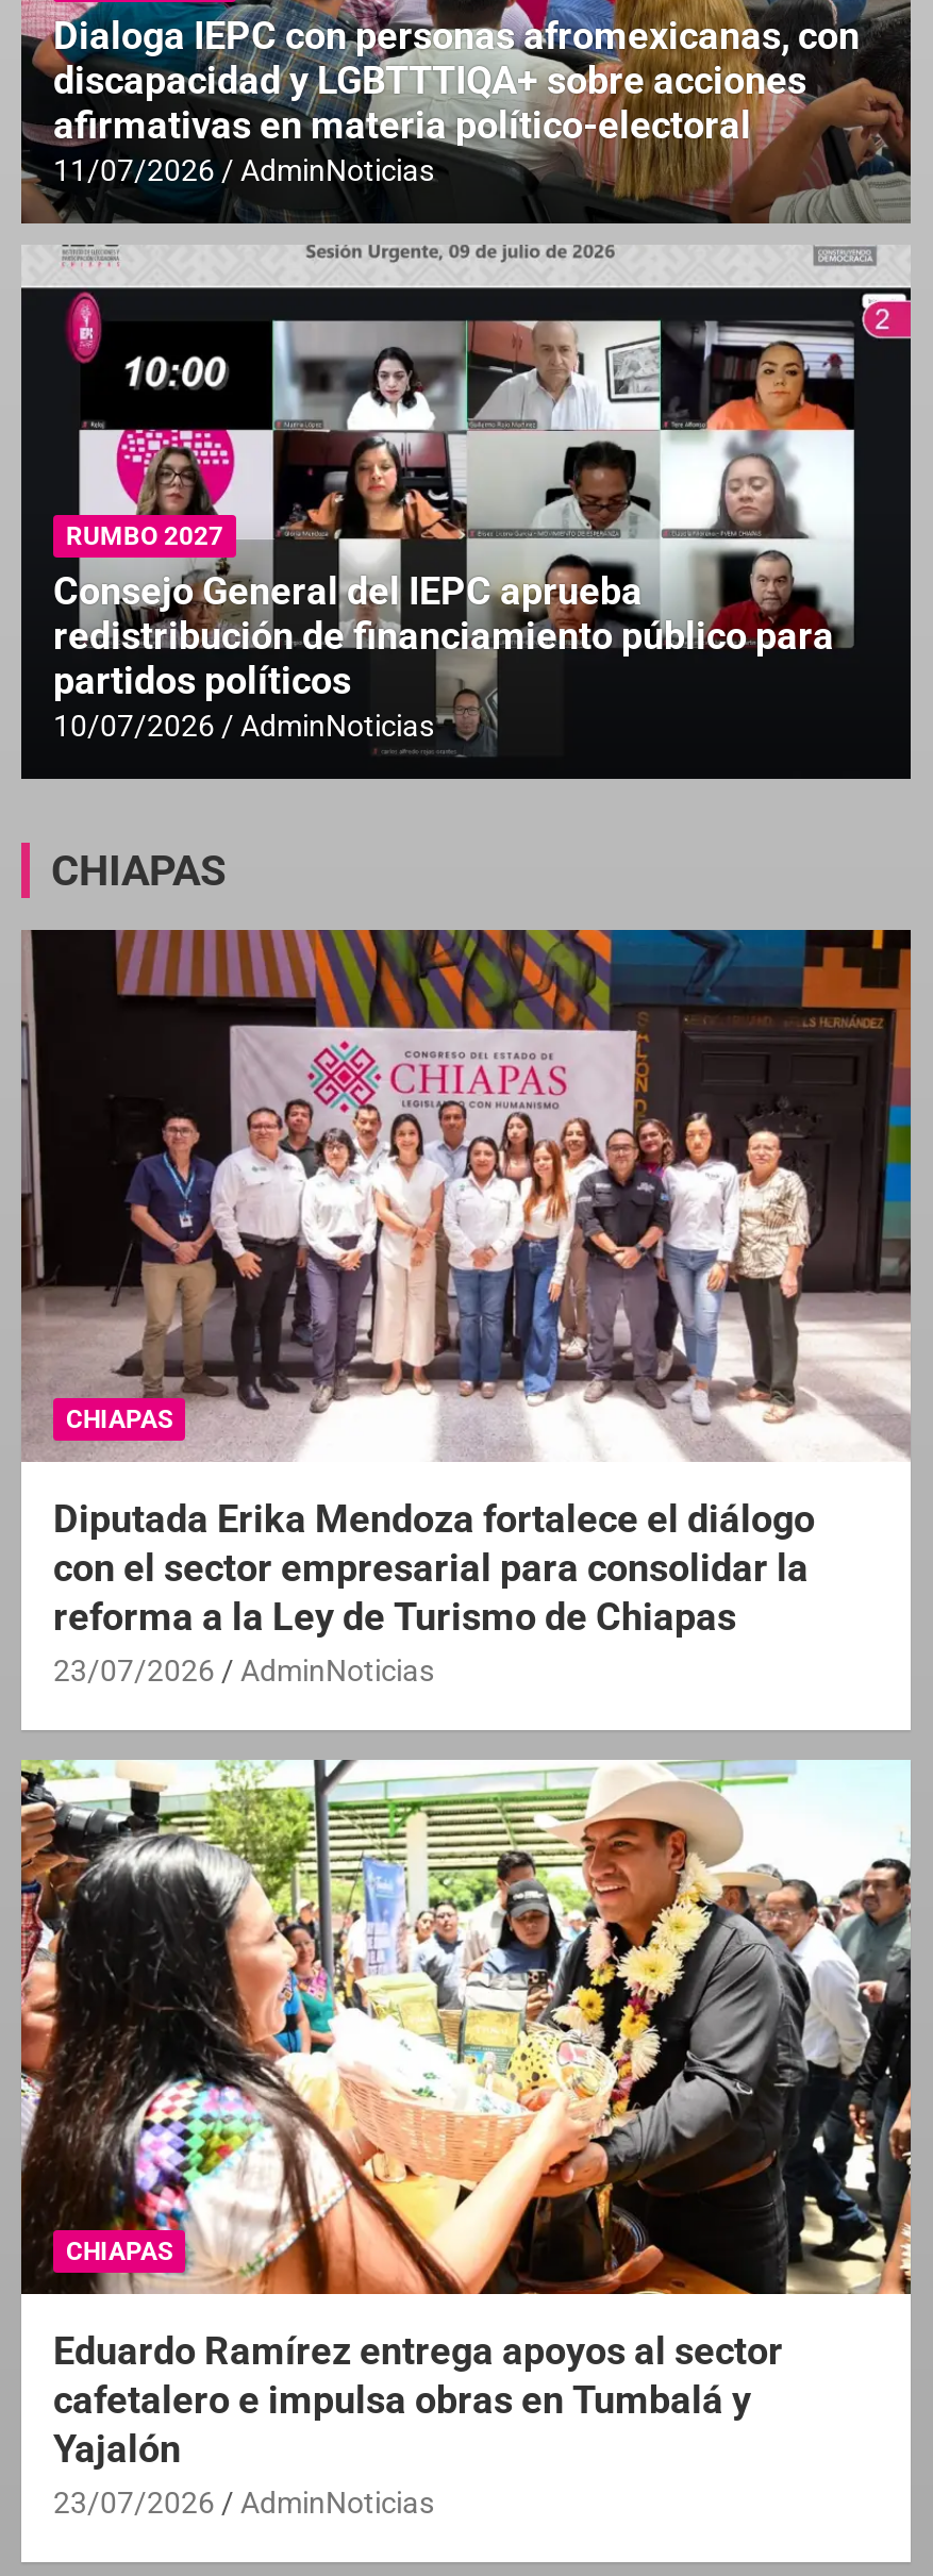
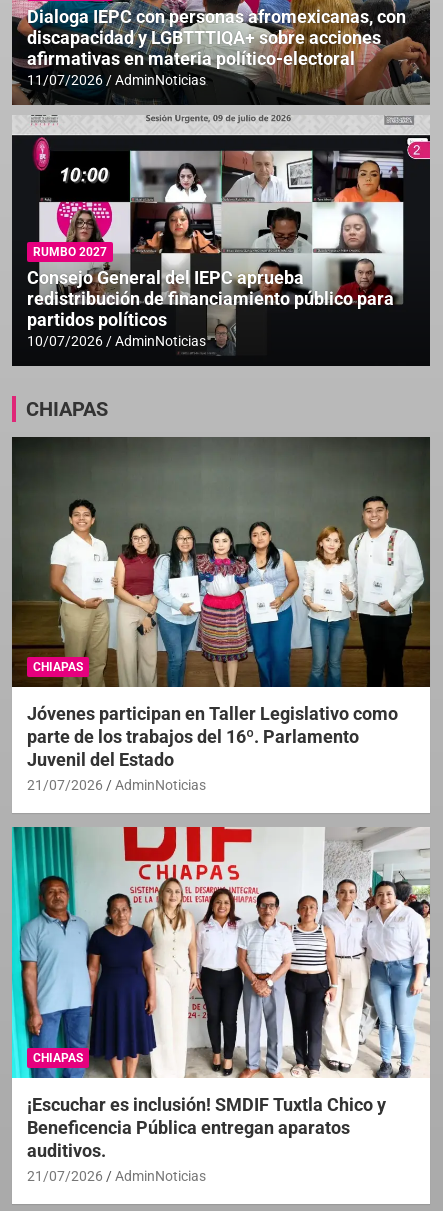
- [image]
- Diputada Erika Mendoza fortalece el diálogo
- con el sector empresarial para consolidar la
- reforma a la Ley de Turismo de Chiapas
- 23/07/2026
+ [image]
+ Jóvenes participan en Taller Legislativo como
+ parte de los trabajos del 16º. Parlamento
+ Juvenil del Estado
+ 21/07/2026

- [image]
- Eduardo Ramírez entrega apoyos al sector
- cafetalero e impulsa obras en Tumbalá y
- Yajalón
- 23/07/2026
+ [image]
+ ¡Escuchar es inclusión! SMDIF Tuxtla Chico y
+ Beneficencia Pública entregan aparatos
+ auditivos.
+ 21/07/2026
